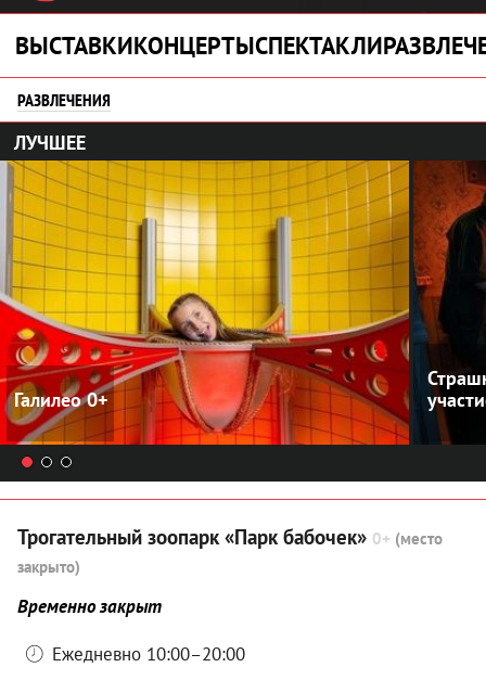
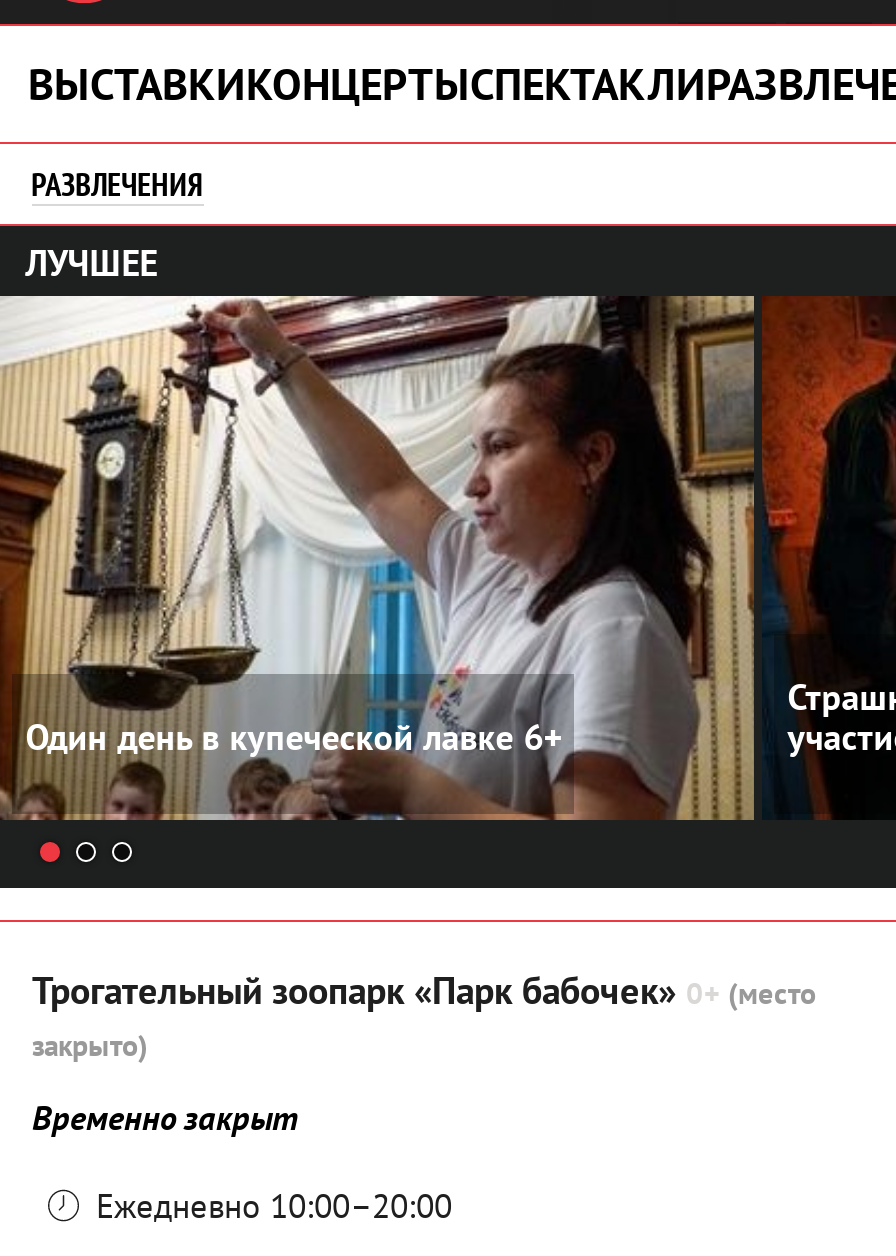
- [image]
- Галилео 0+
+ [image]
+ Один день в купеческой лавке 6+
